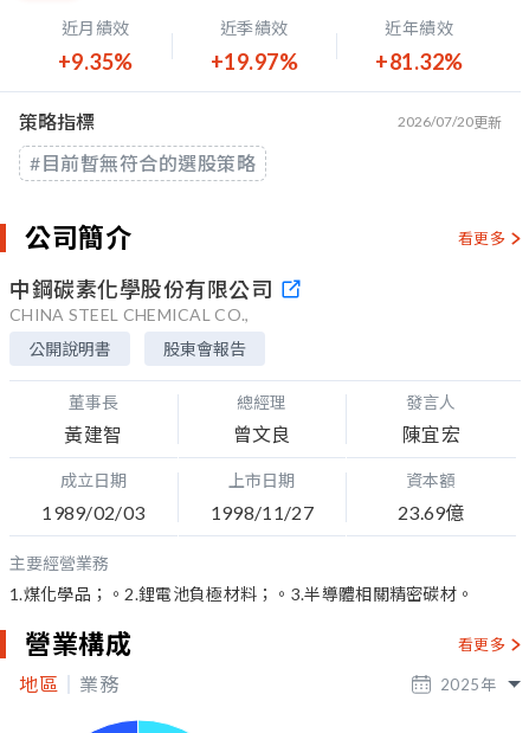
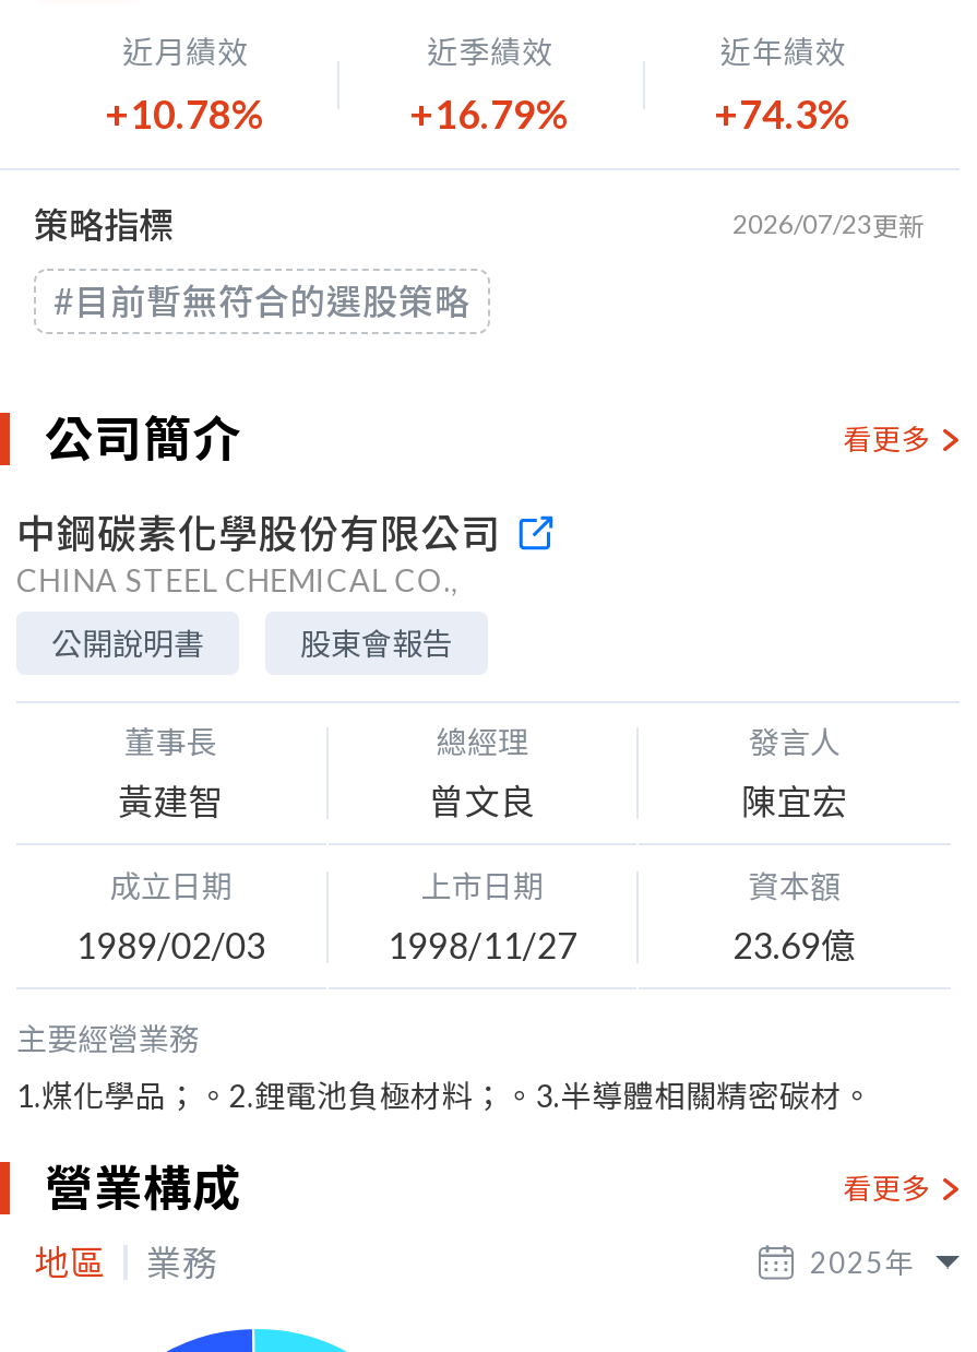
- +9.35%
+ +10.78%

- +19.97%
+ +16.79%

- +81.32%
+ +74.3%

- 2026/07/20更新
+ 2026/07/23更新
